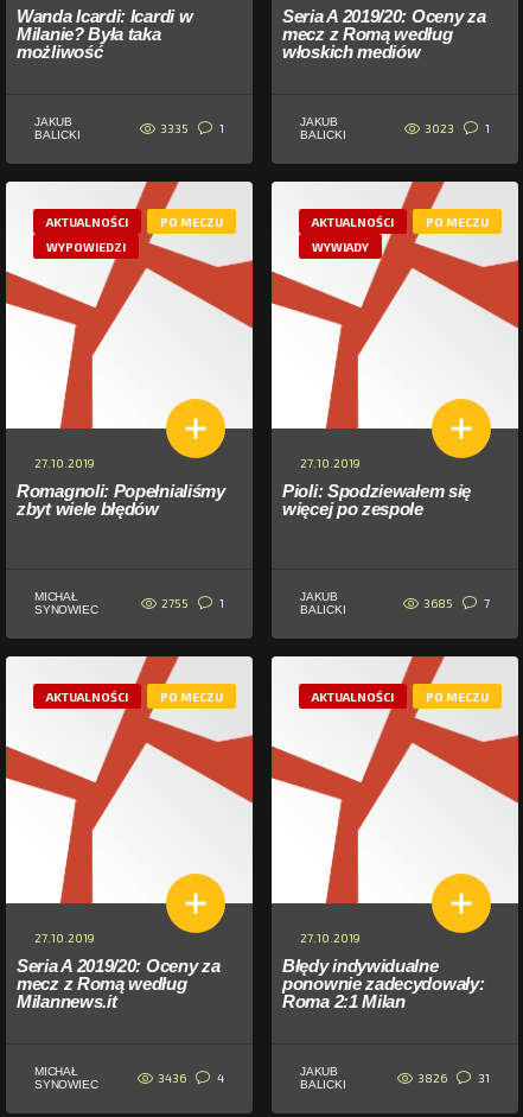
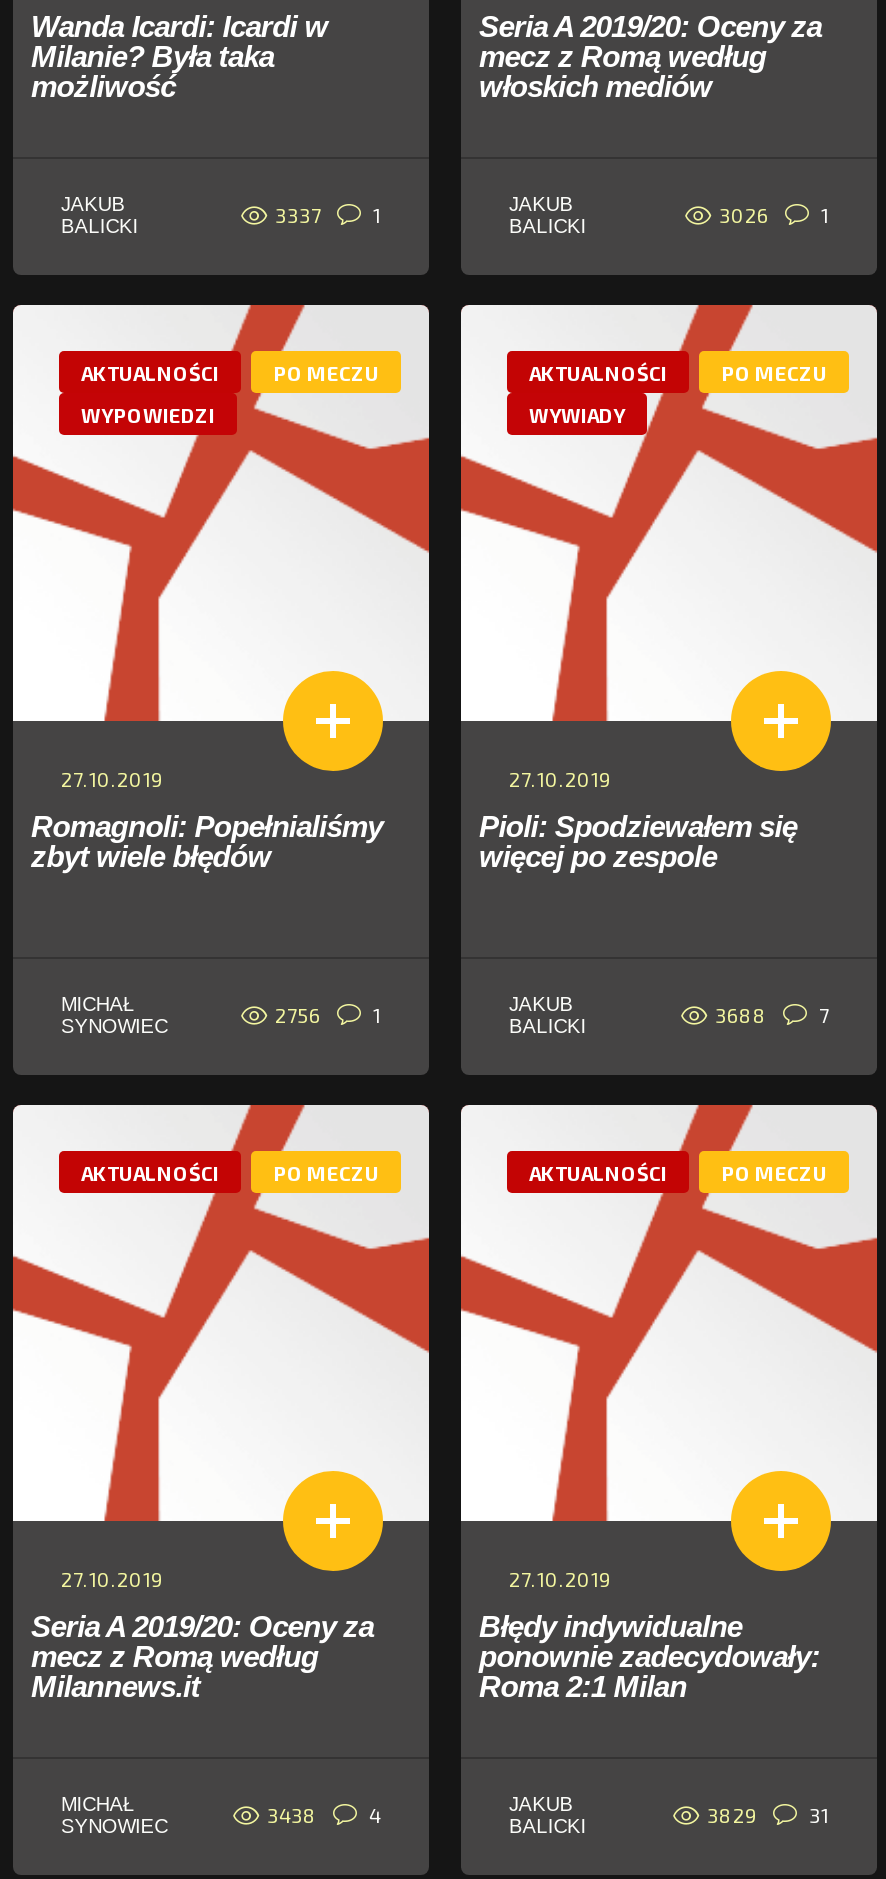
- 3335 1
+ 3337 1

- 3023 1
+ 3026 1

- 2755
+ 2756

- 3685
+ 3688

- 3436 4
+ 3438 4

- 3826 31
+ 3829 31
